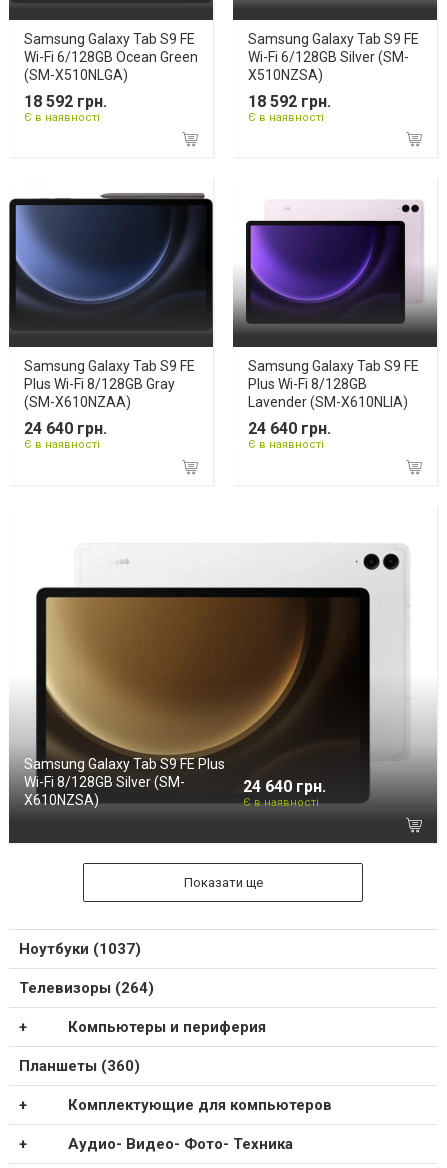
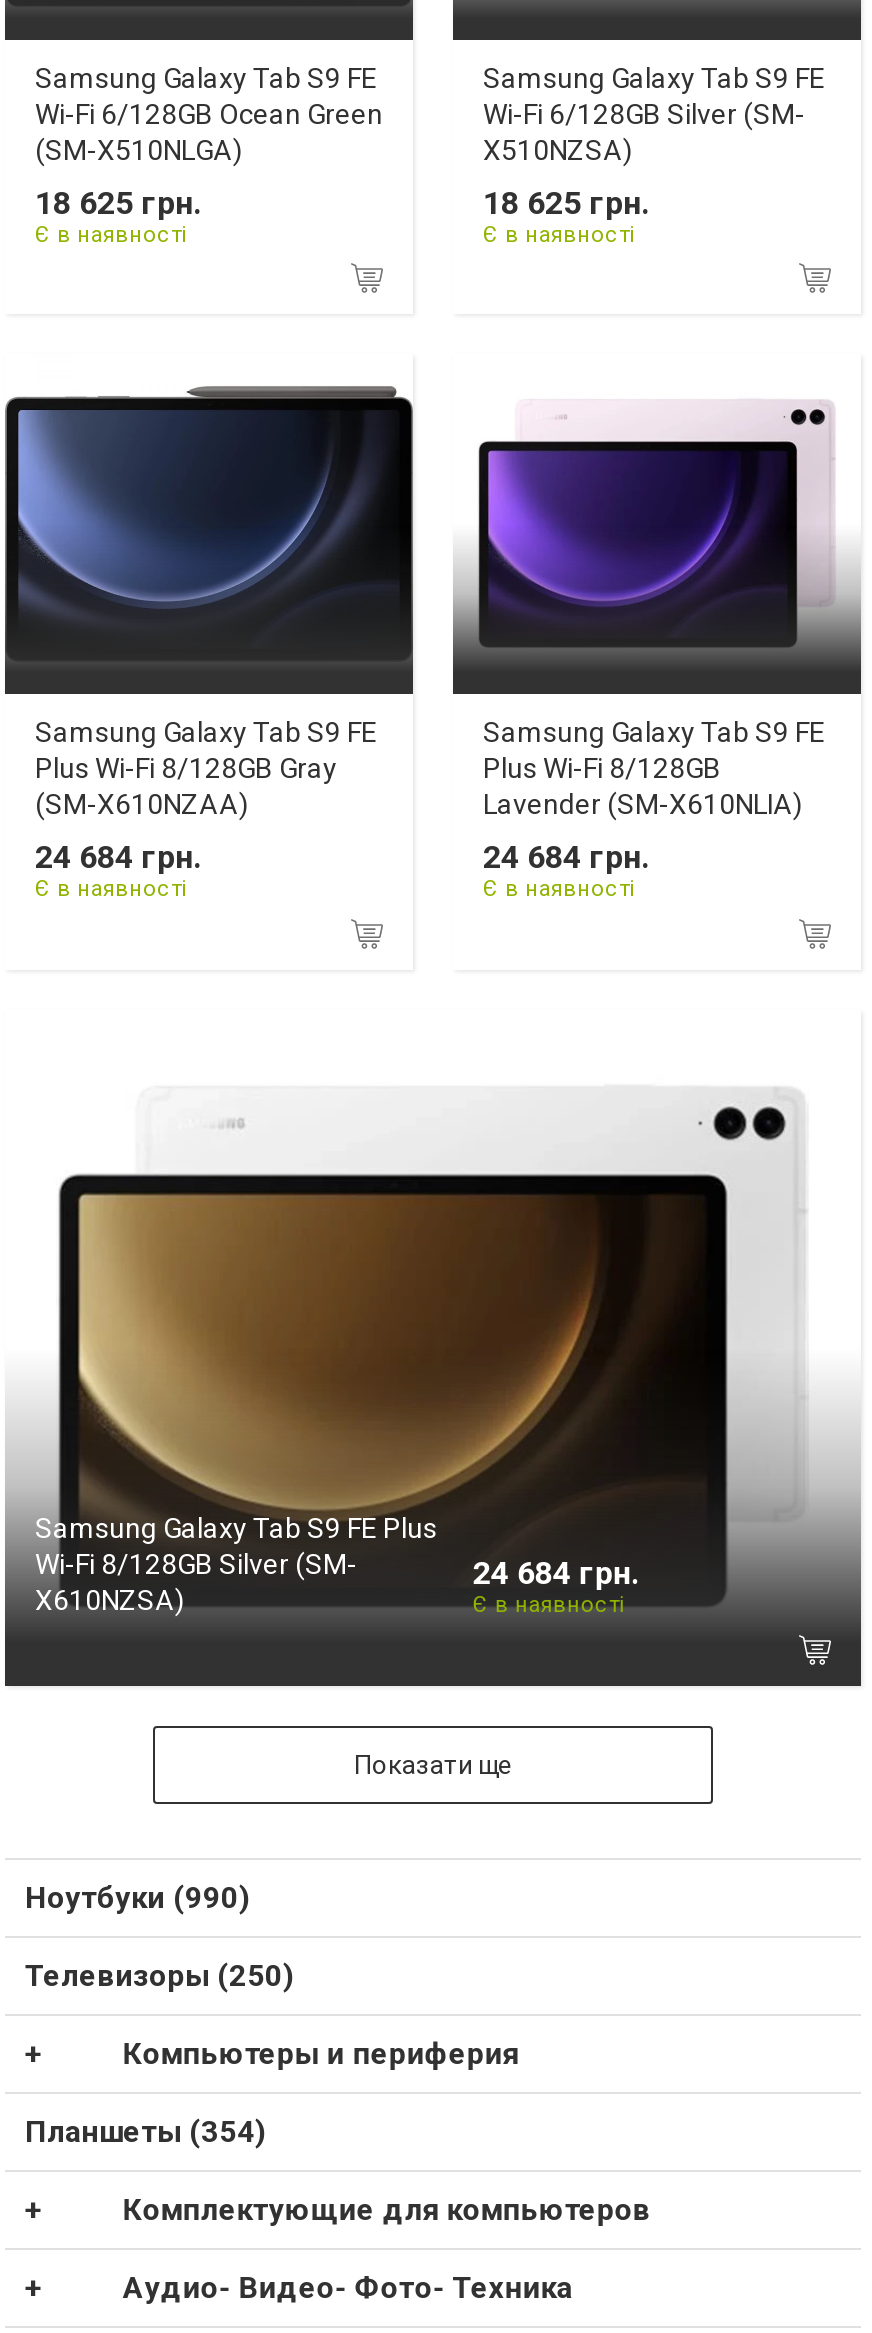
- 18 592 грн.
+ 18 625 грн.

- 18 592 грн.
+ 18 625 грн.

- 24 640 грн.
+ 24 684 грн.

- 24 640 грн.
+ 24 684 грн.

- 24 640 грн.
+ 24 684 грн.

- Ноутбуки (1037)
+ Ноутбуки (990)

- Телевизоры (264)
+ Телевизоры (250)

- Планшеты (360)
+ Планшеты (354)
